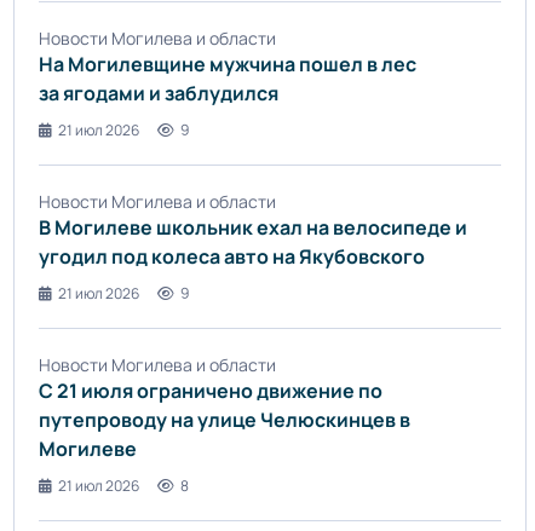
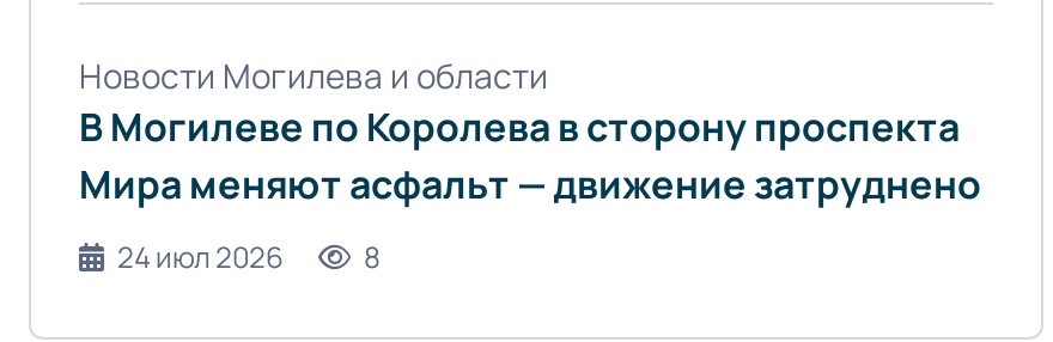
- На Могилевщине мужчина пошел в лес
- за ягодами и заблудился
- 21 июл 2026
- 9
- Новости Могилева и области
- В Могилеве школьник ехал на велосипеде и
- угодил под колеса авто на Якубовского
- 21 июл 2026
- 9
- Новости Могилева и области
- С 21 июля ограничено движение по
- путепроводу на улице Челюскинцев в
- Могилеве
- 21 июл 2026
+ В Могилеве по Королева в сторону проспекта
+ Мира меняют асфальт — движение затруднено
+ 24 июл 2026
